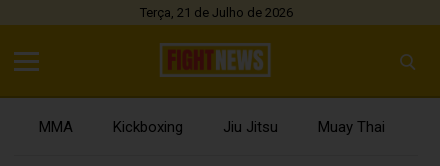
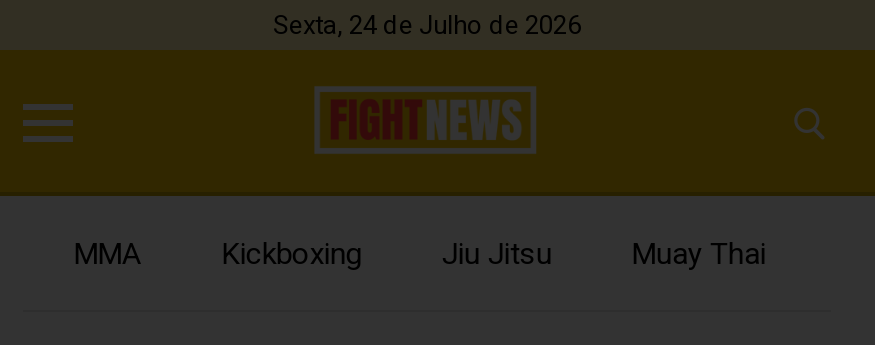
- Terça, 21 de Julho de 2026
+ Sexta, 24 de Julho de 2026
